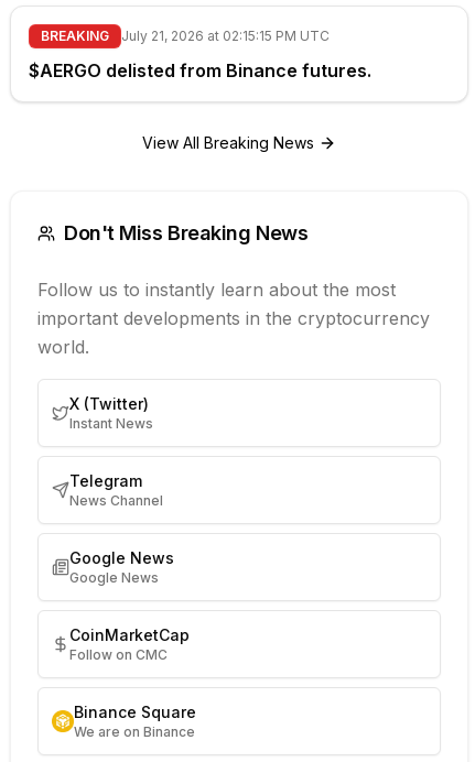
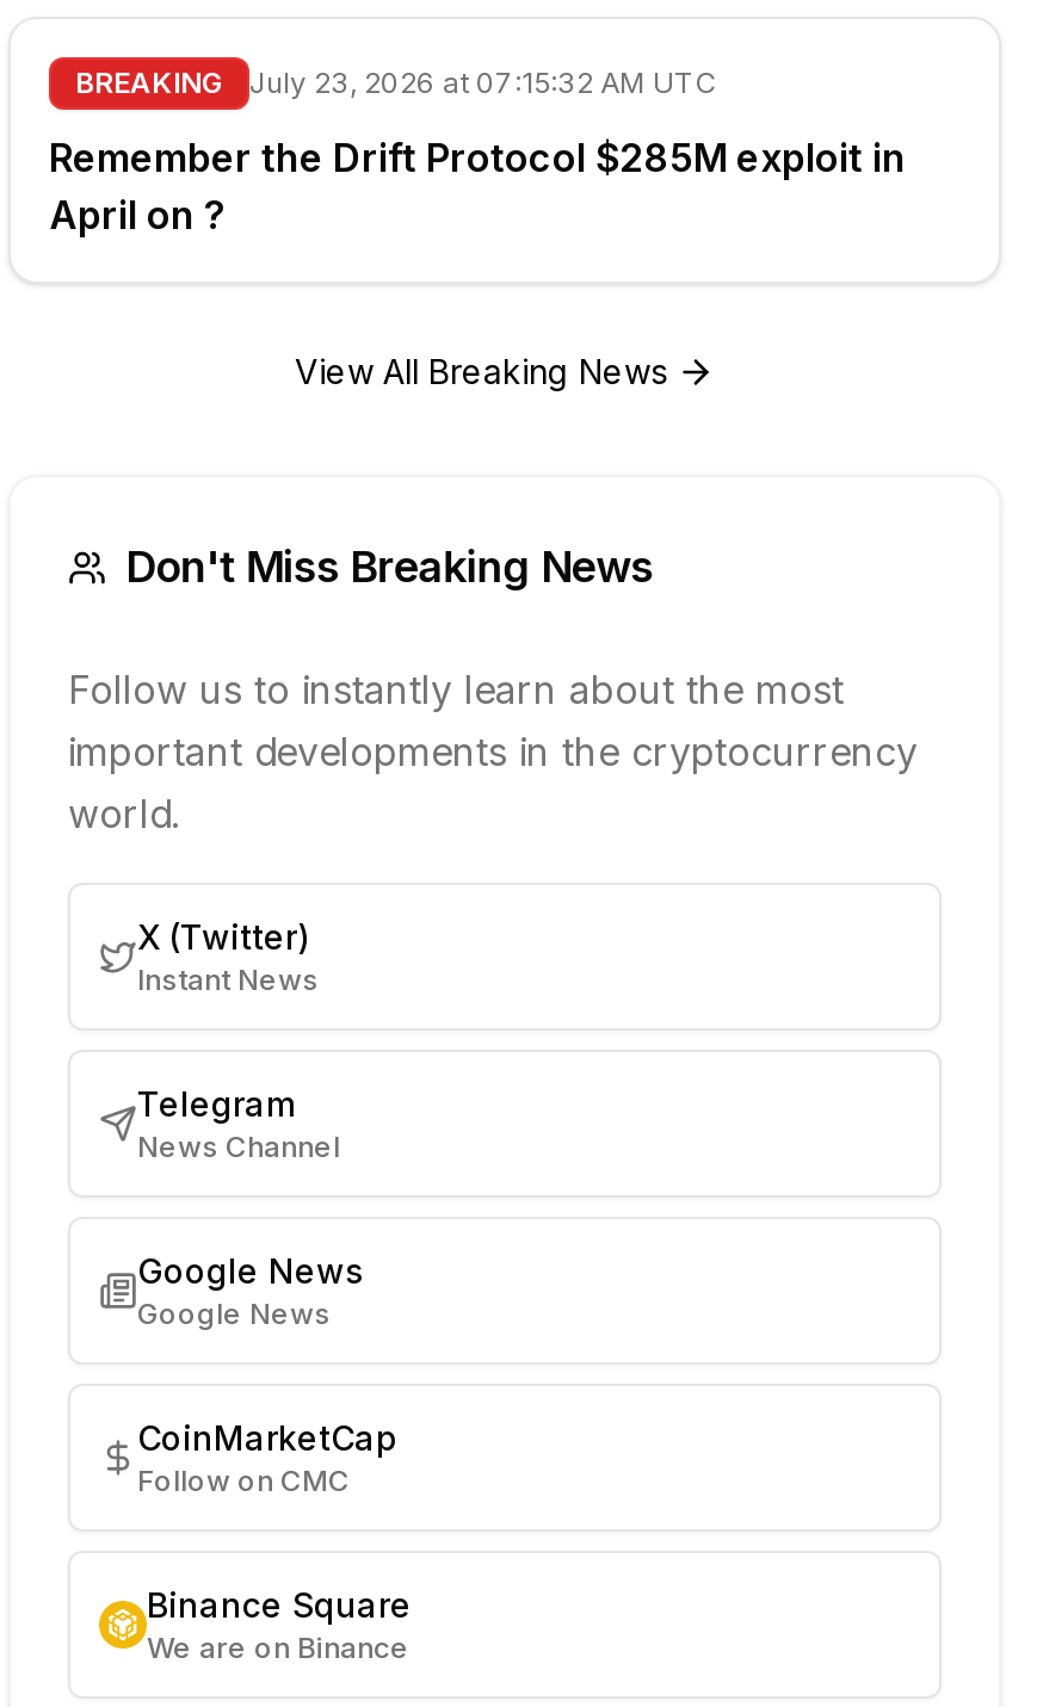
- BREAKING July 21, 2026 at 02:15:15 PM UTC
+ BREAKING July 23, 2026 at 07:15:32 AM UTC

- $AERGO delisted from Binance futures.
+ Remember the Drift Protocol $285M exploit in
+ April on ?
